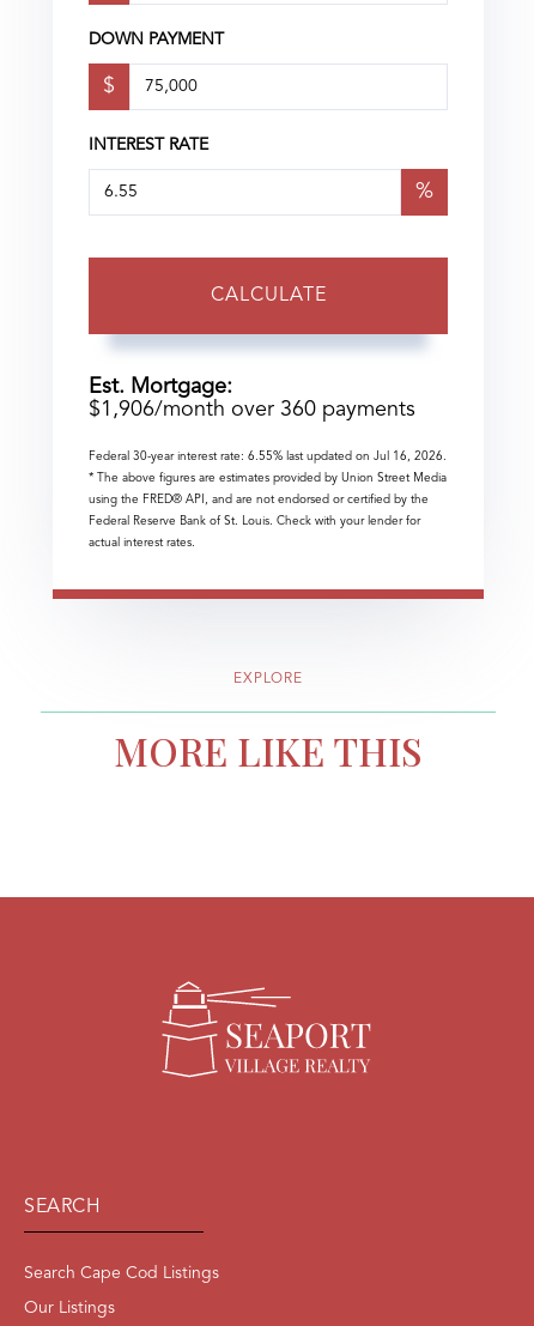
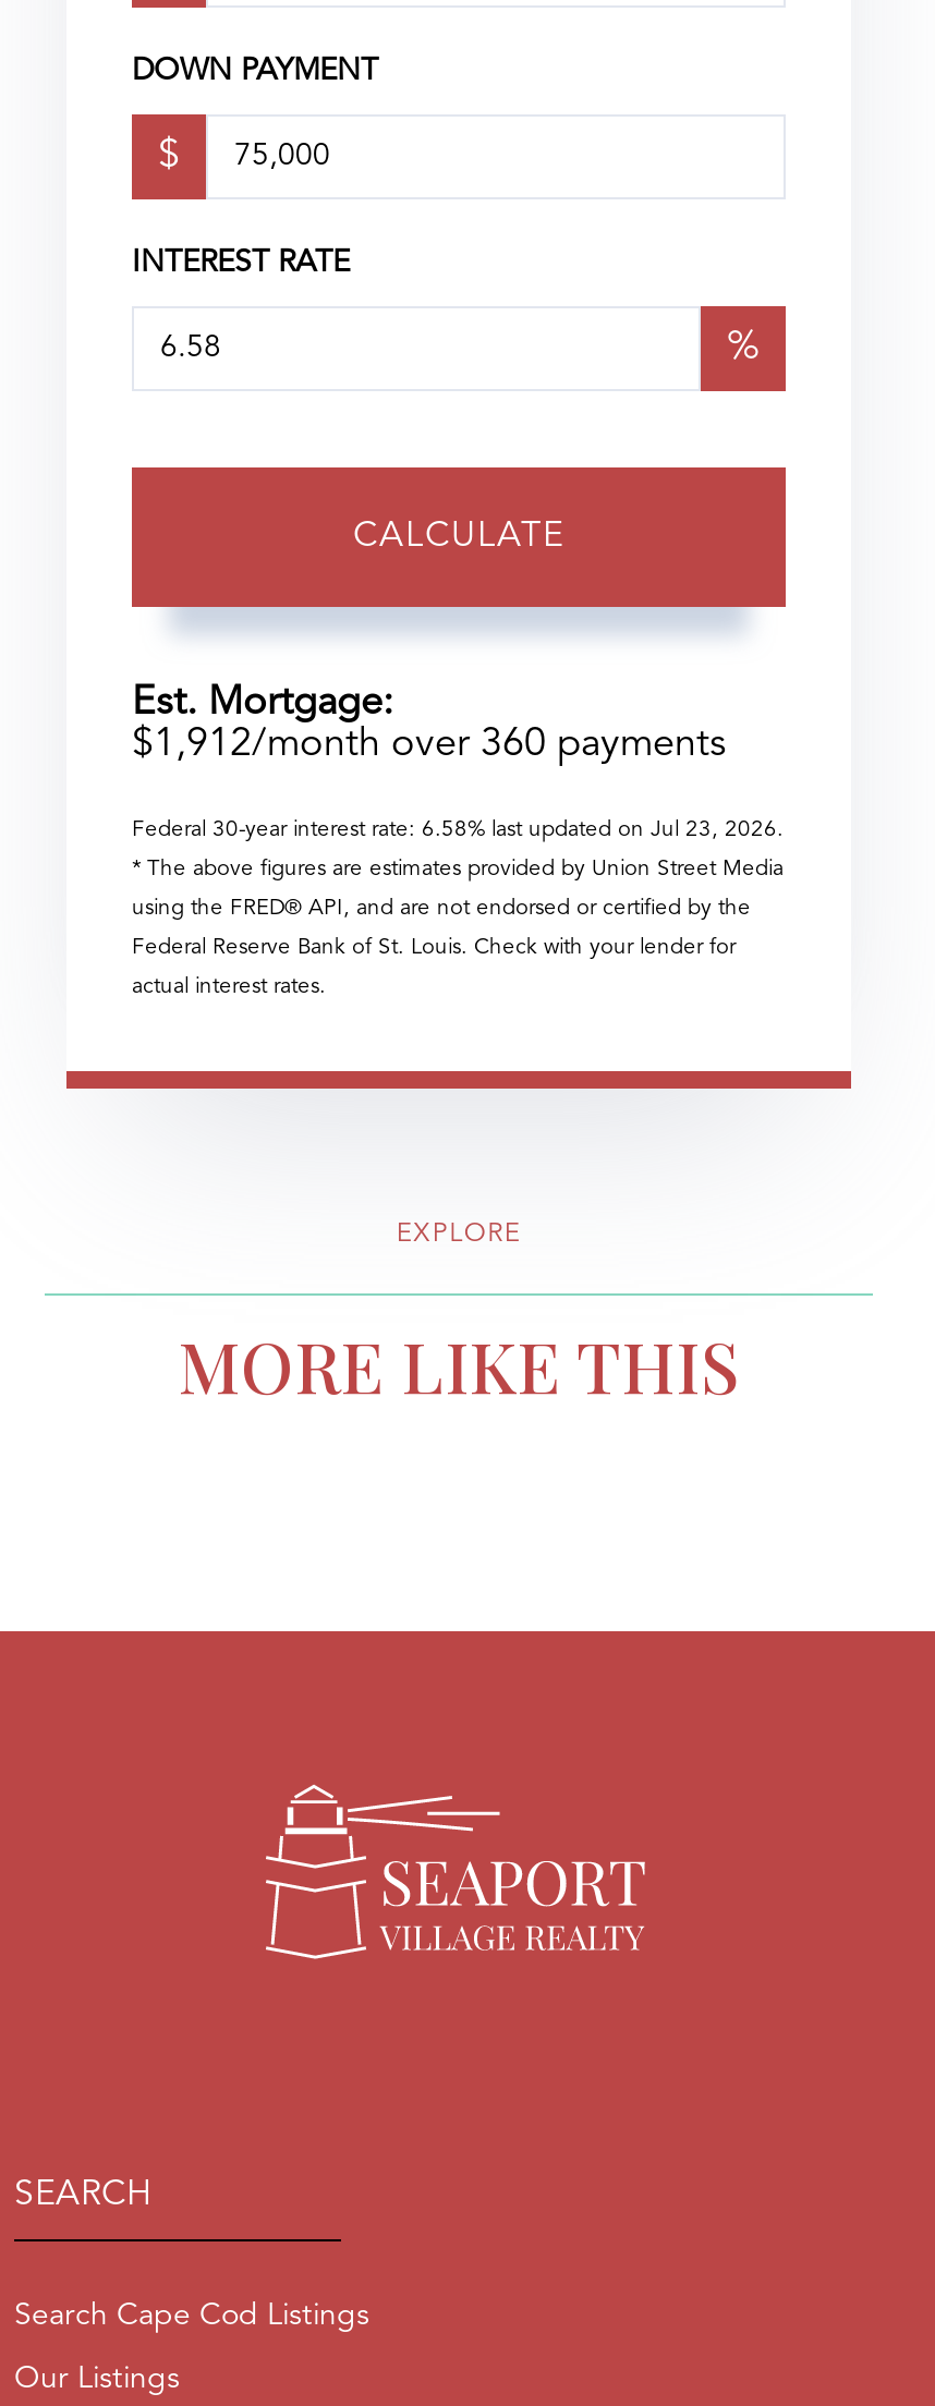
- $1,906/month over 360 payments
+ $1,912/month over 360 payments

- Federal 30-year interest rate: 6.55% last updated on Jul 16, 2026.
+ Federal 30-year interest rate: 6.58% last updated on Jul 23, 2026.
